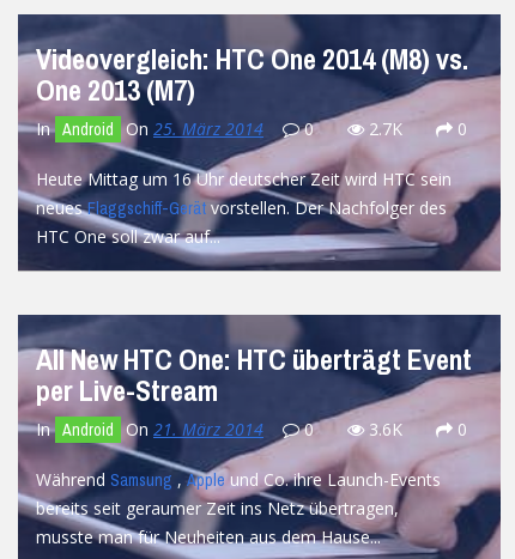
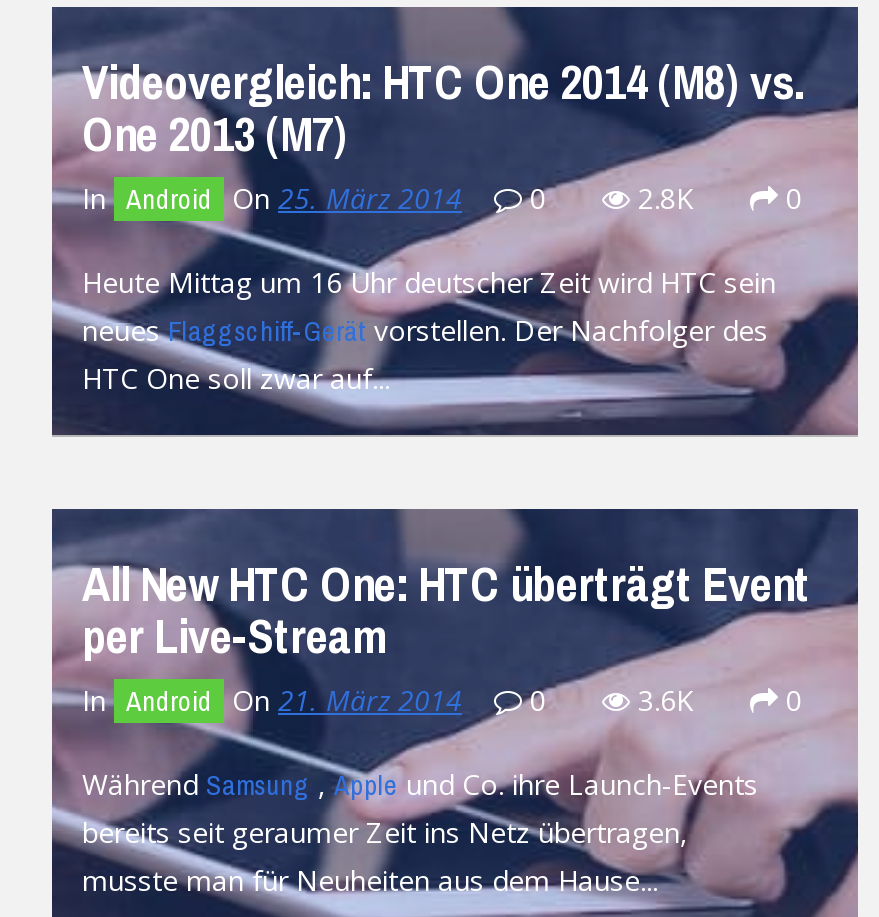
- 2.7K
+ 2.8K
